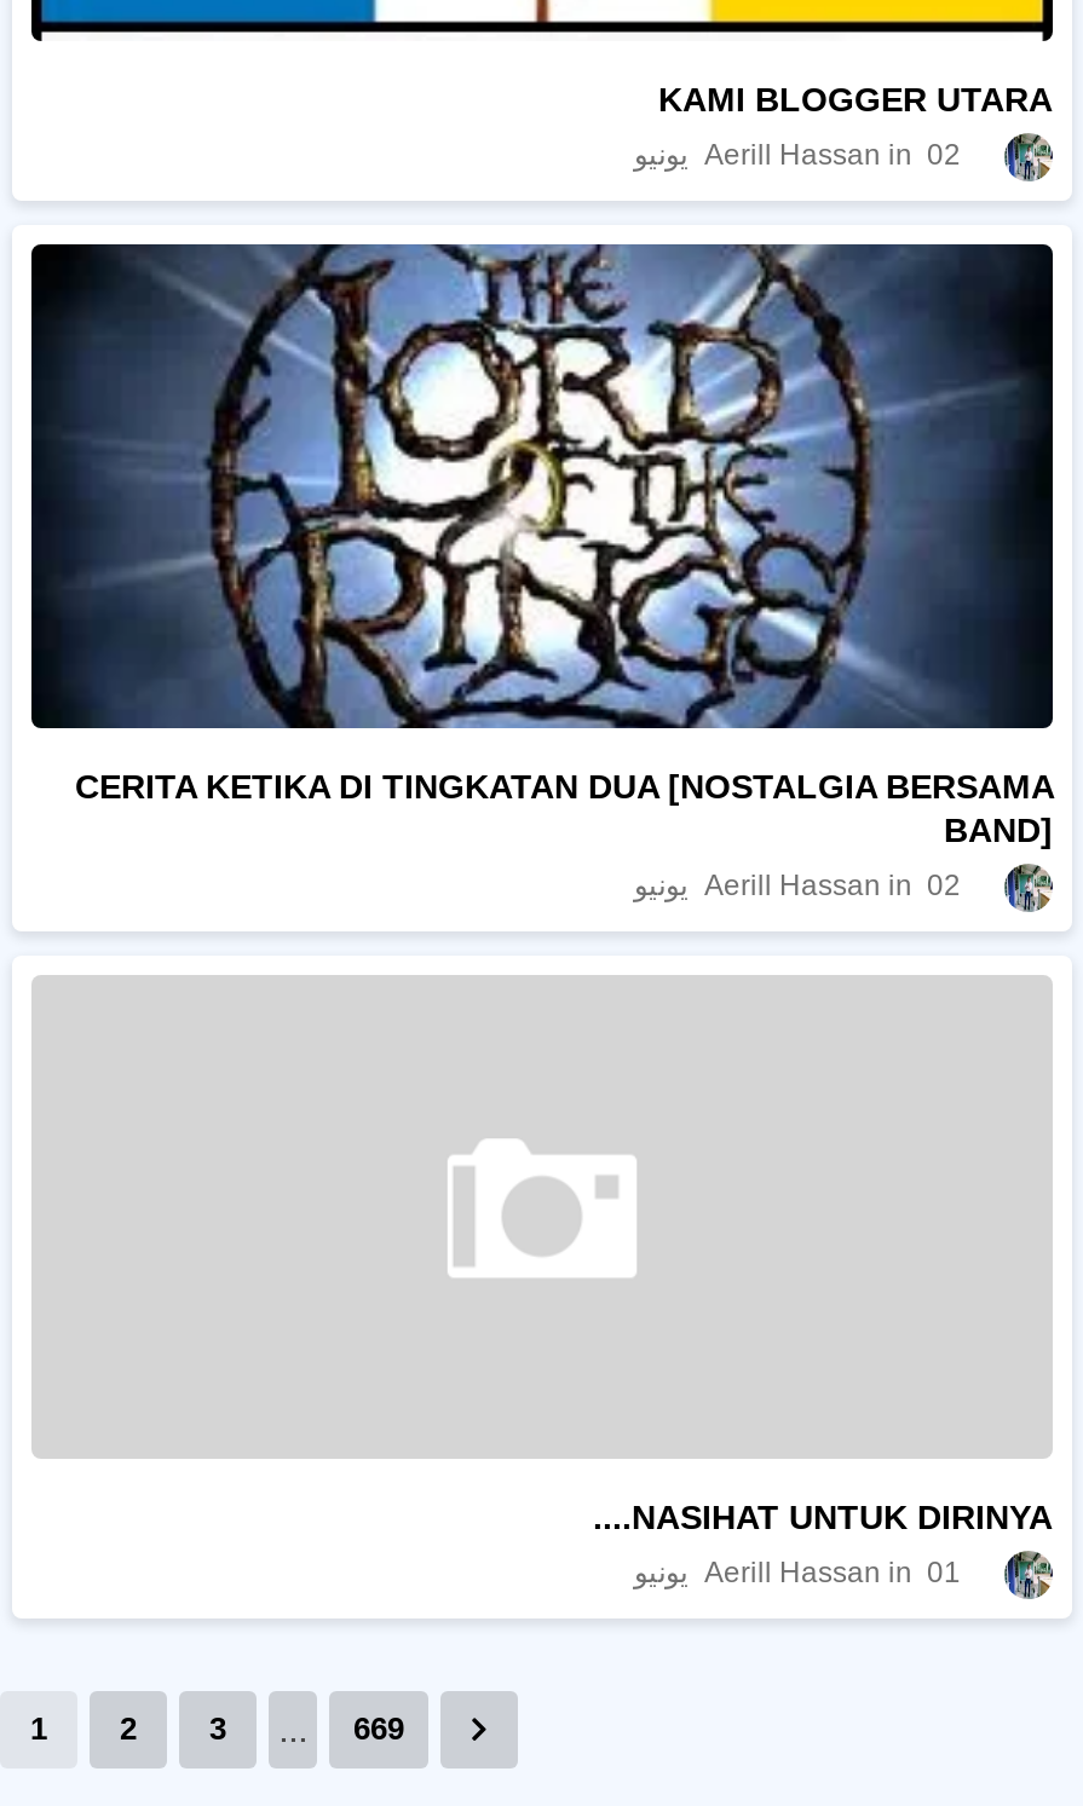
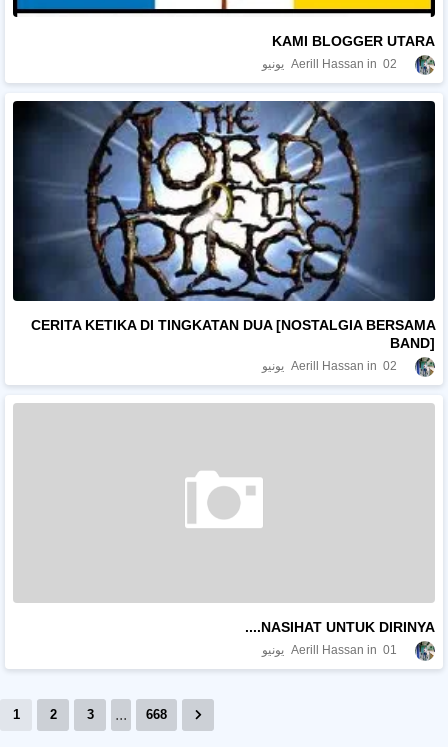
- 669
+ 668
